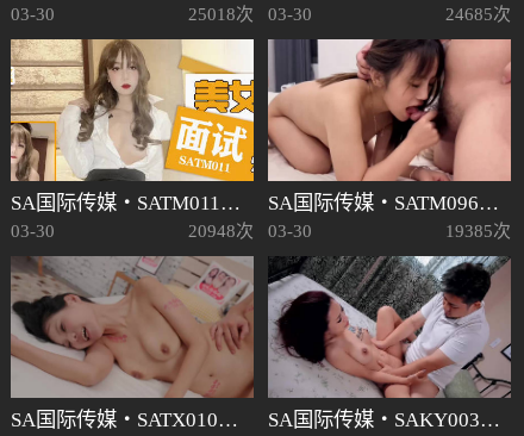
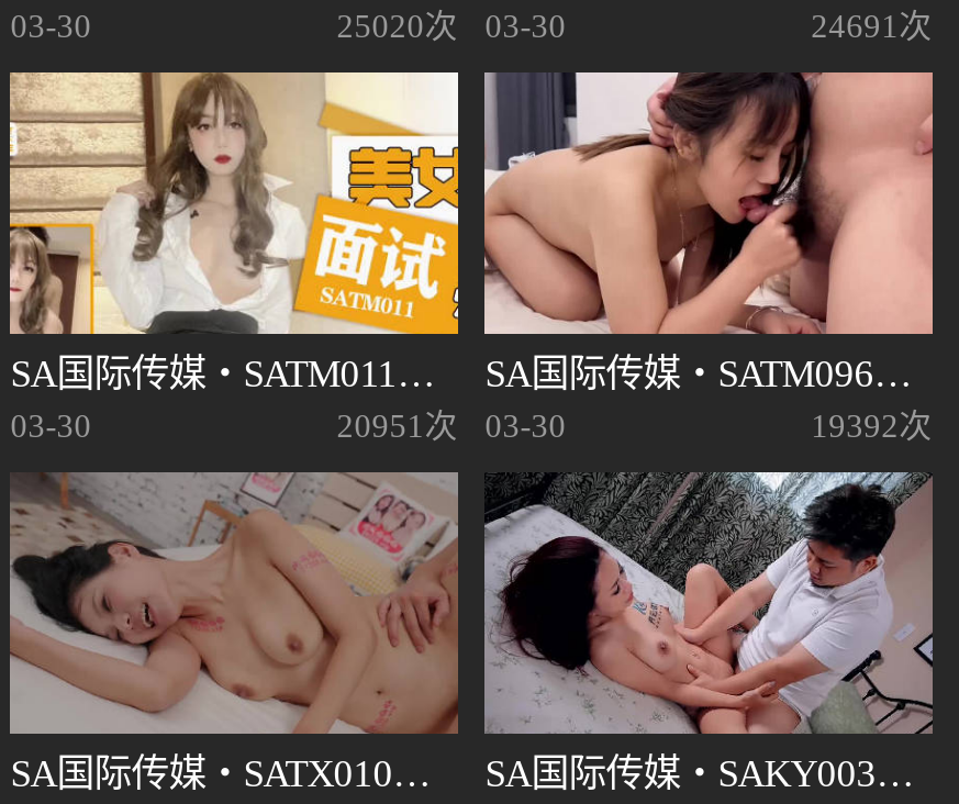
- 25018次 03-30
+ 25020次 03-30

- 24685次
+ 24691次

- 20948次 03-30
+ 20951次 03-30

- 19385次
+ 19392次
